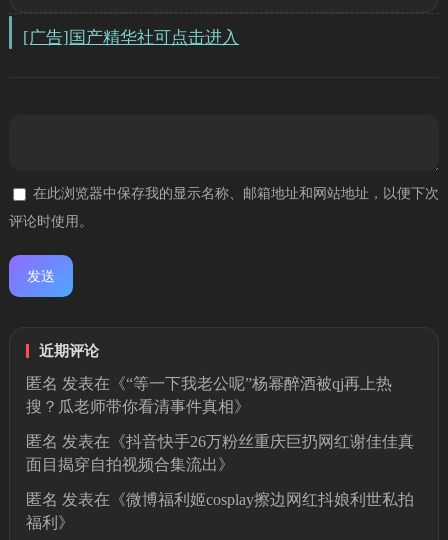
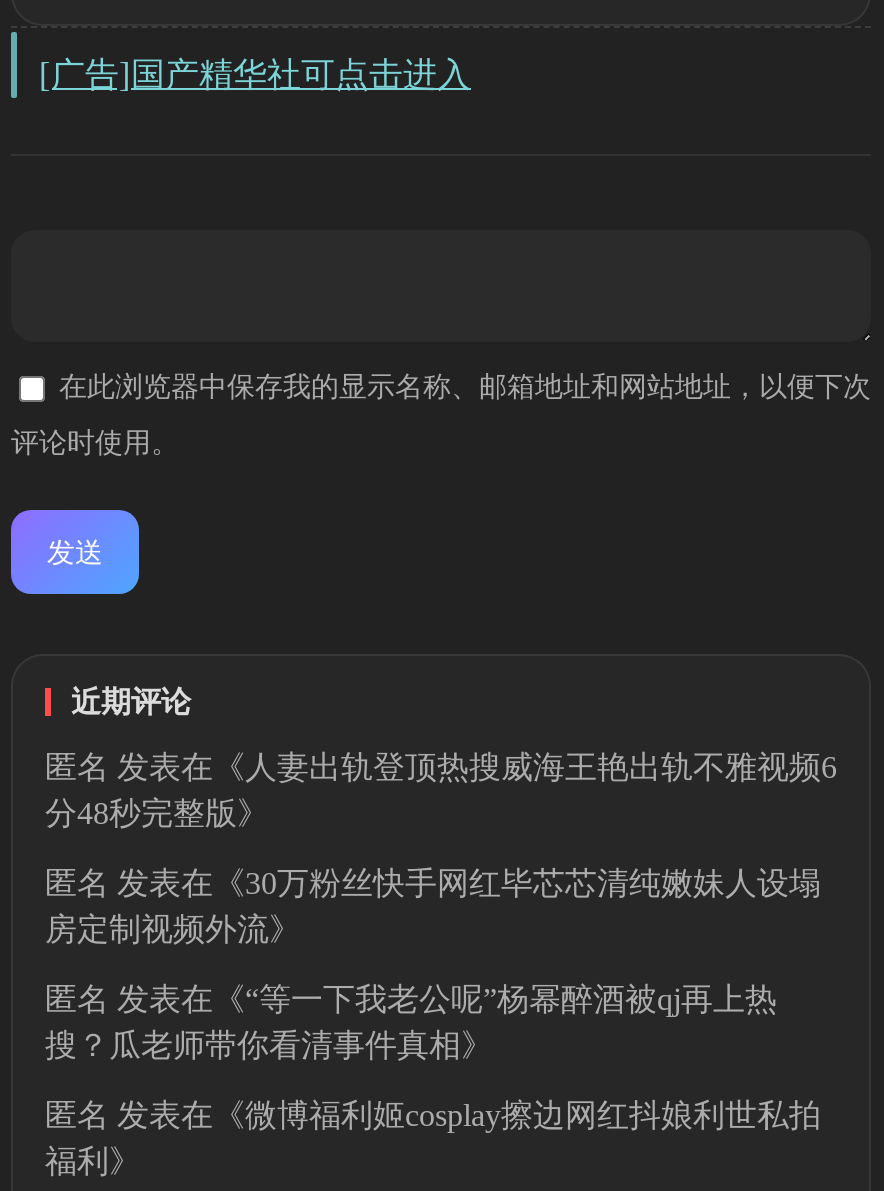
+ 匿名发表在《人妻出轨登顶热搜威海王艳出轨不雅视频6
+ 分48秒完整版》
+ 匿名发表在《30万粉丝快手网红毕芯芯清纯嫩妹人设塌
+ 房定制视频外流》

moved down: 匿名发表在《“等一下我老公呢”杨幂醉酒被qj再上热 | 搜？瓜老师带你看清事件真相》

- 匿名发表在《抖音快手26万粉丝重庆巨扔网红谢佳佳真
- 面目揭穿自拍视频合集流出》
